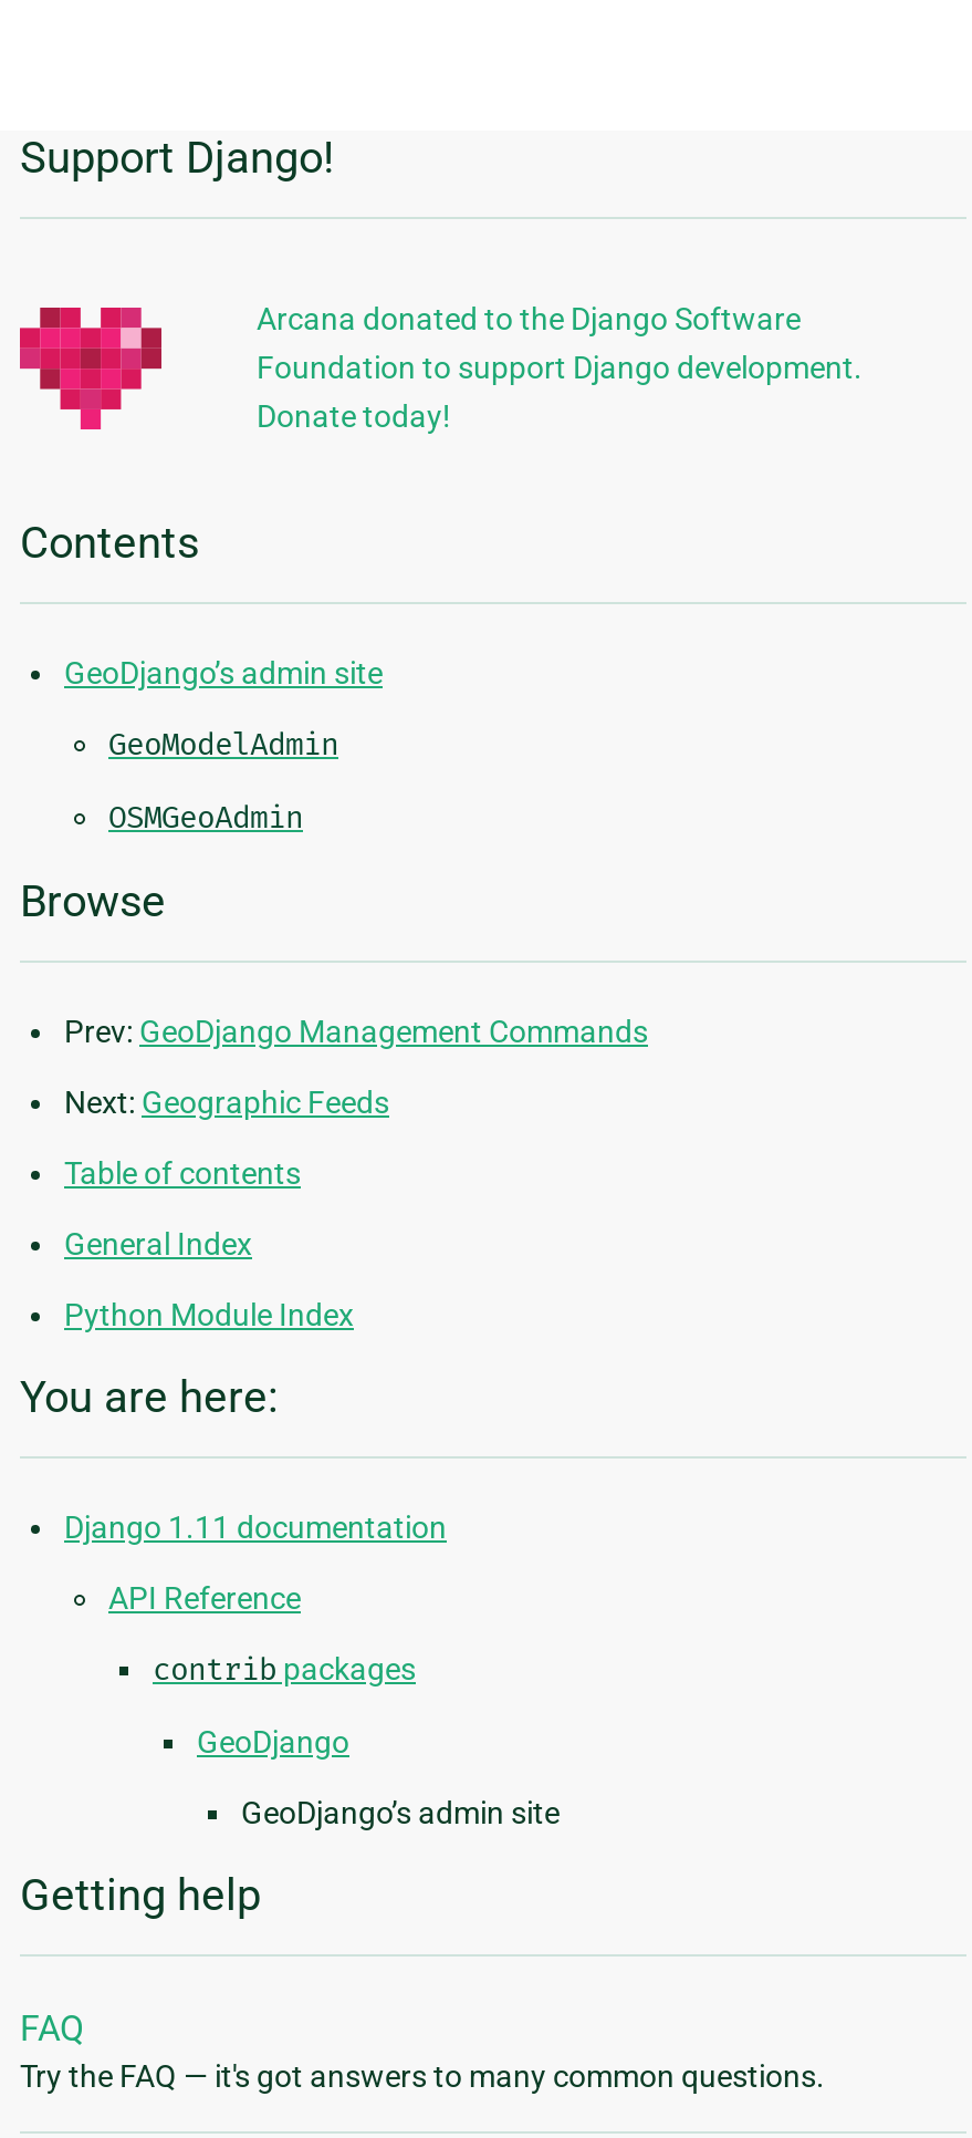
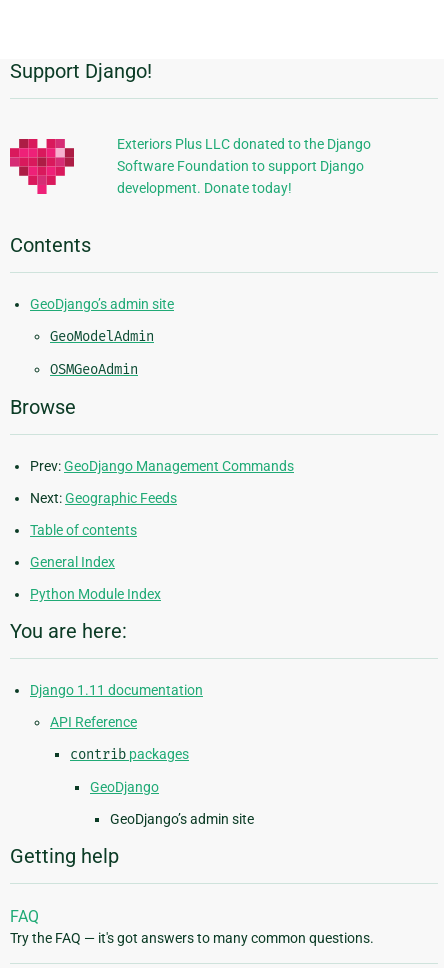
- Arcana donated to the Django Software
- Foundation to support Django development.
- Donate today!
+ Exteriors Plus LLC donated to the Django
+ Software Foundation to support Django
+ development. Donate today!
